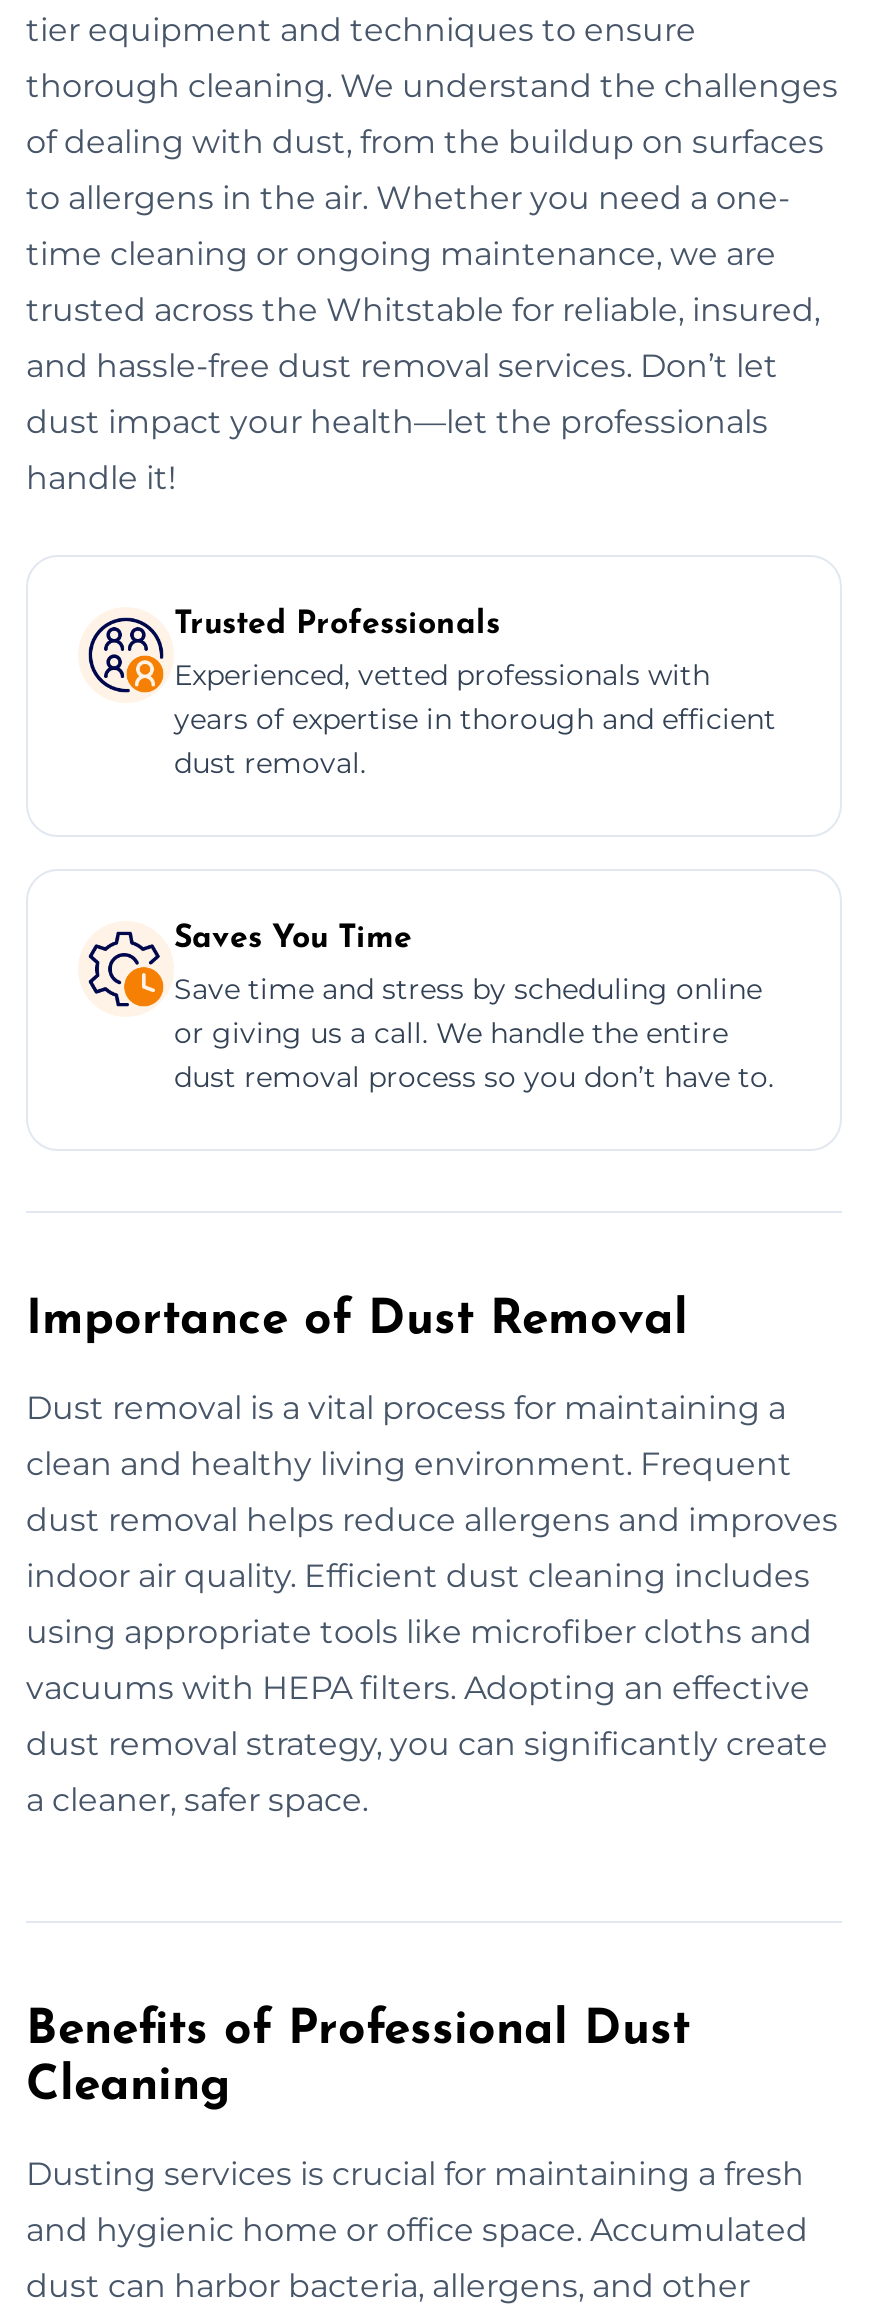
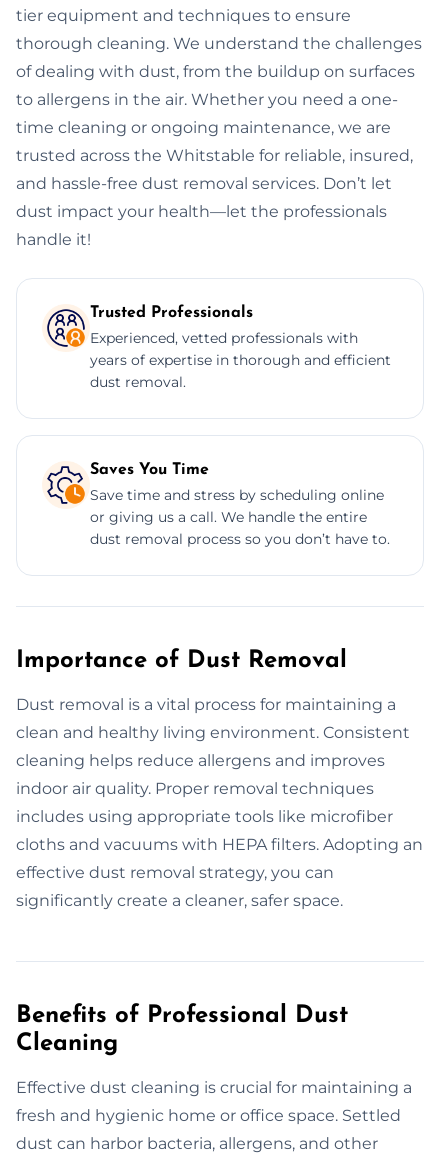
- clean and healthy living environment. Frequent
+ clean and healthy living environment. Consistent

- dust removal helps reduce allergens and improves
+ cleaning helps reduce allergens and improves

- indoor air quality. Efficient dust cleaning includes
+ indoor air quality. Proper removal techniques

- using appropriate tools like microfiber cloths and
+ includes using appropriate tools like microfiber

- vacuums with HEPA filters. Adopting an effective
+ cloths and vacuums with HEPA filters. Adopting an

- dust removal strategy, you can significantly create
+ effective dust removal strategy, you can

- a cleaner, safer space.
+ significantly create a cleaner, safer space.

- Dusting services is crucial for maintaining a fresh
+ Effective dust cleaning is crucial for maintaining a

- and hygienic home or office space. Accumulated
+ fresh and hygienic home or office space. Settled
